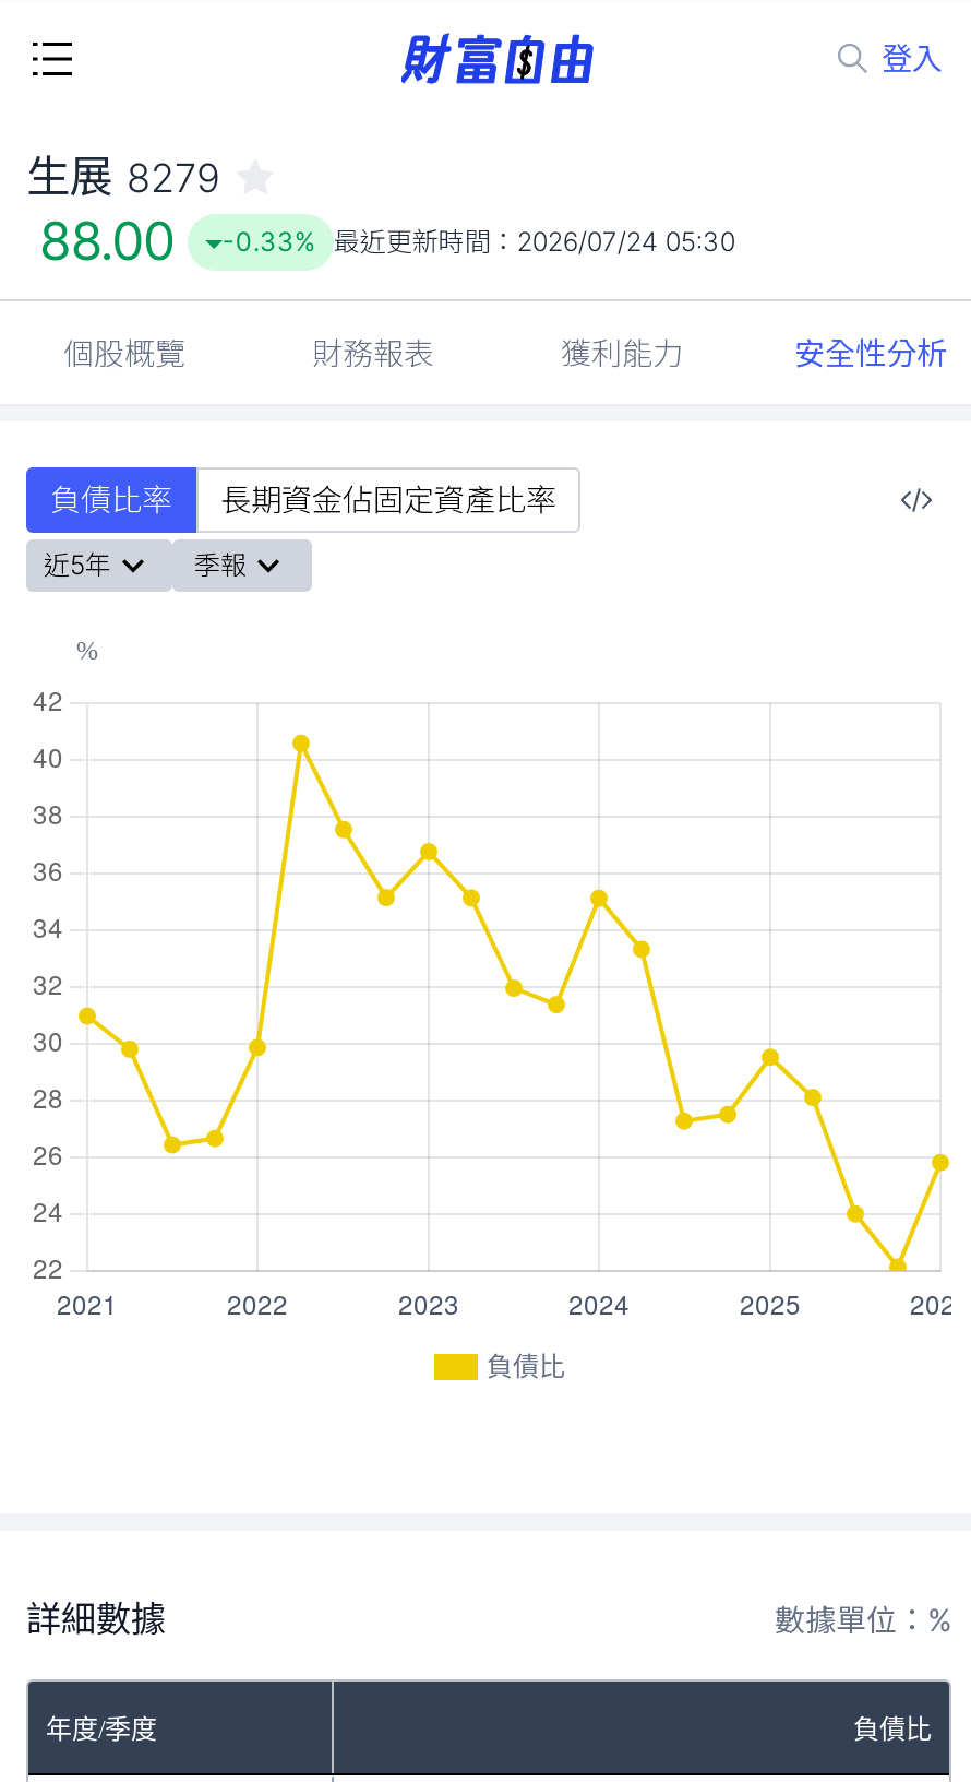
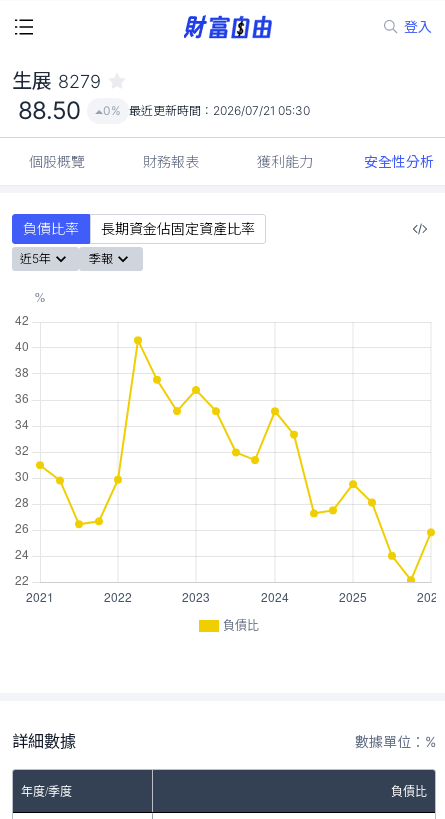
- 88.00
+ 88.50

- -0.33% 最近更新時間：2026/07/24 05:30
+ 0% 最近更新時間：2026/07/21 05:30
